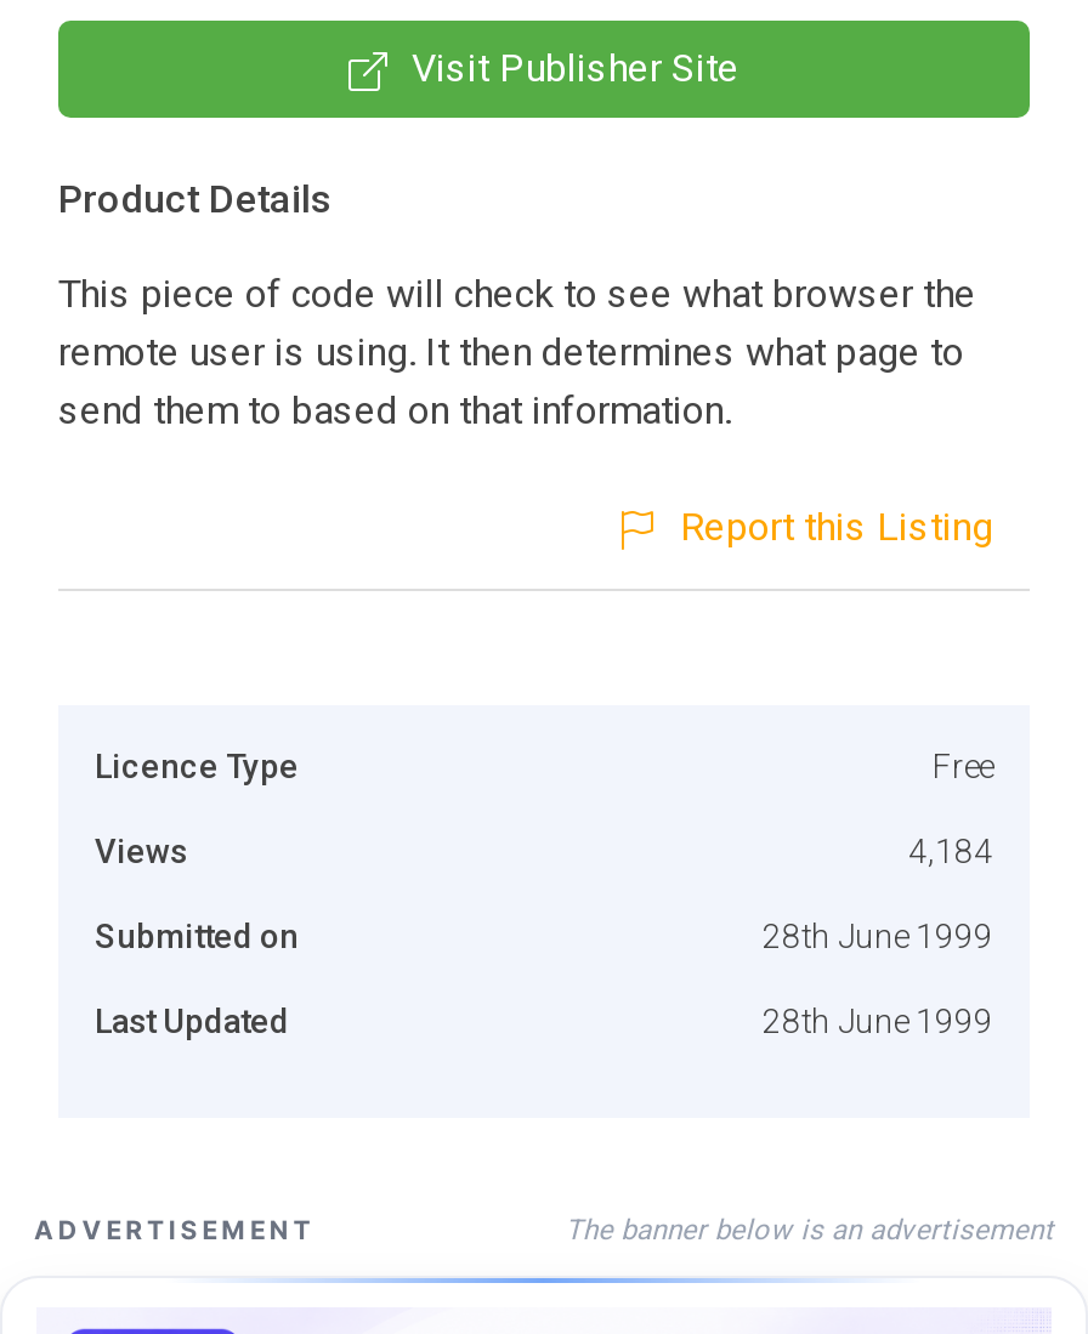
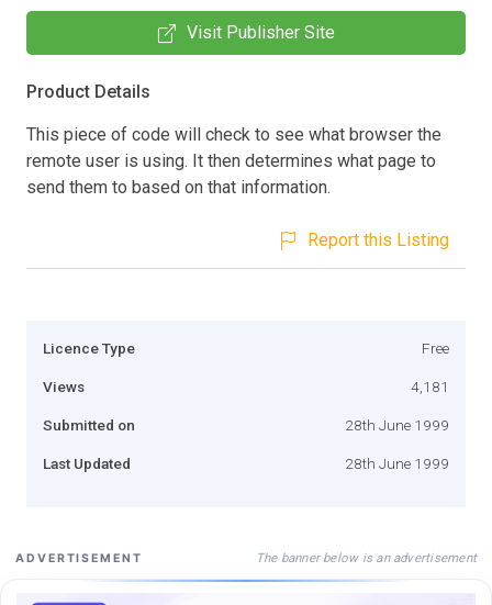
- 4,184
+ 4,181
